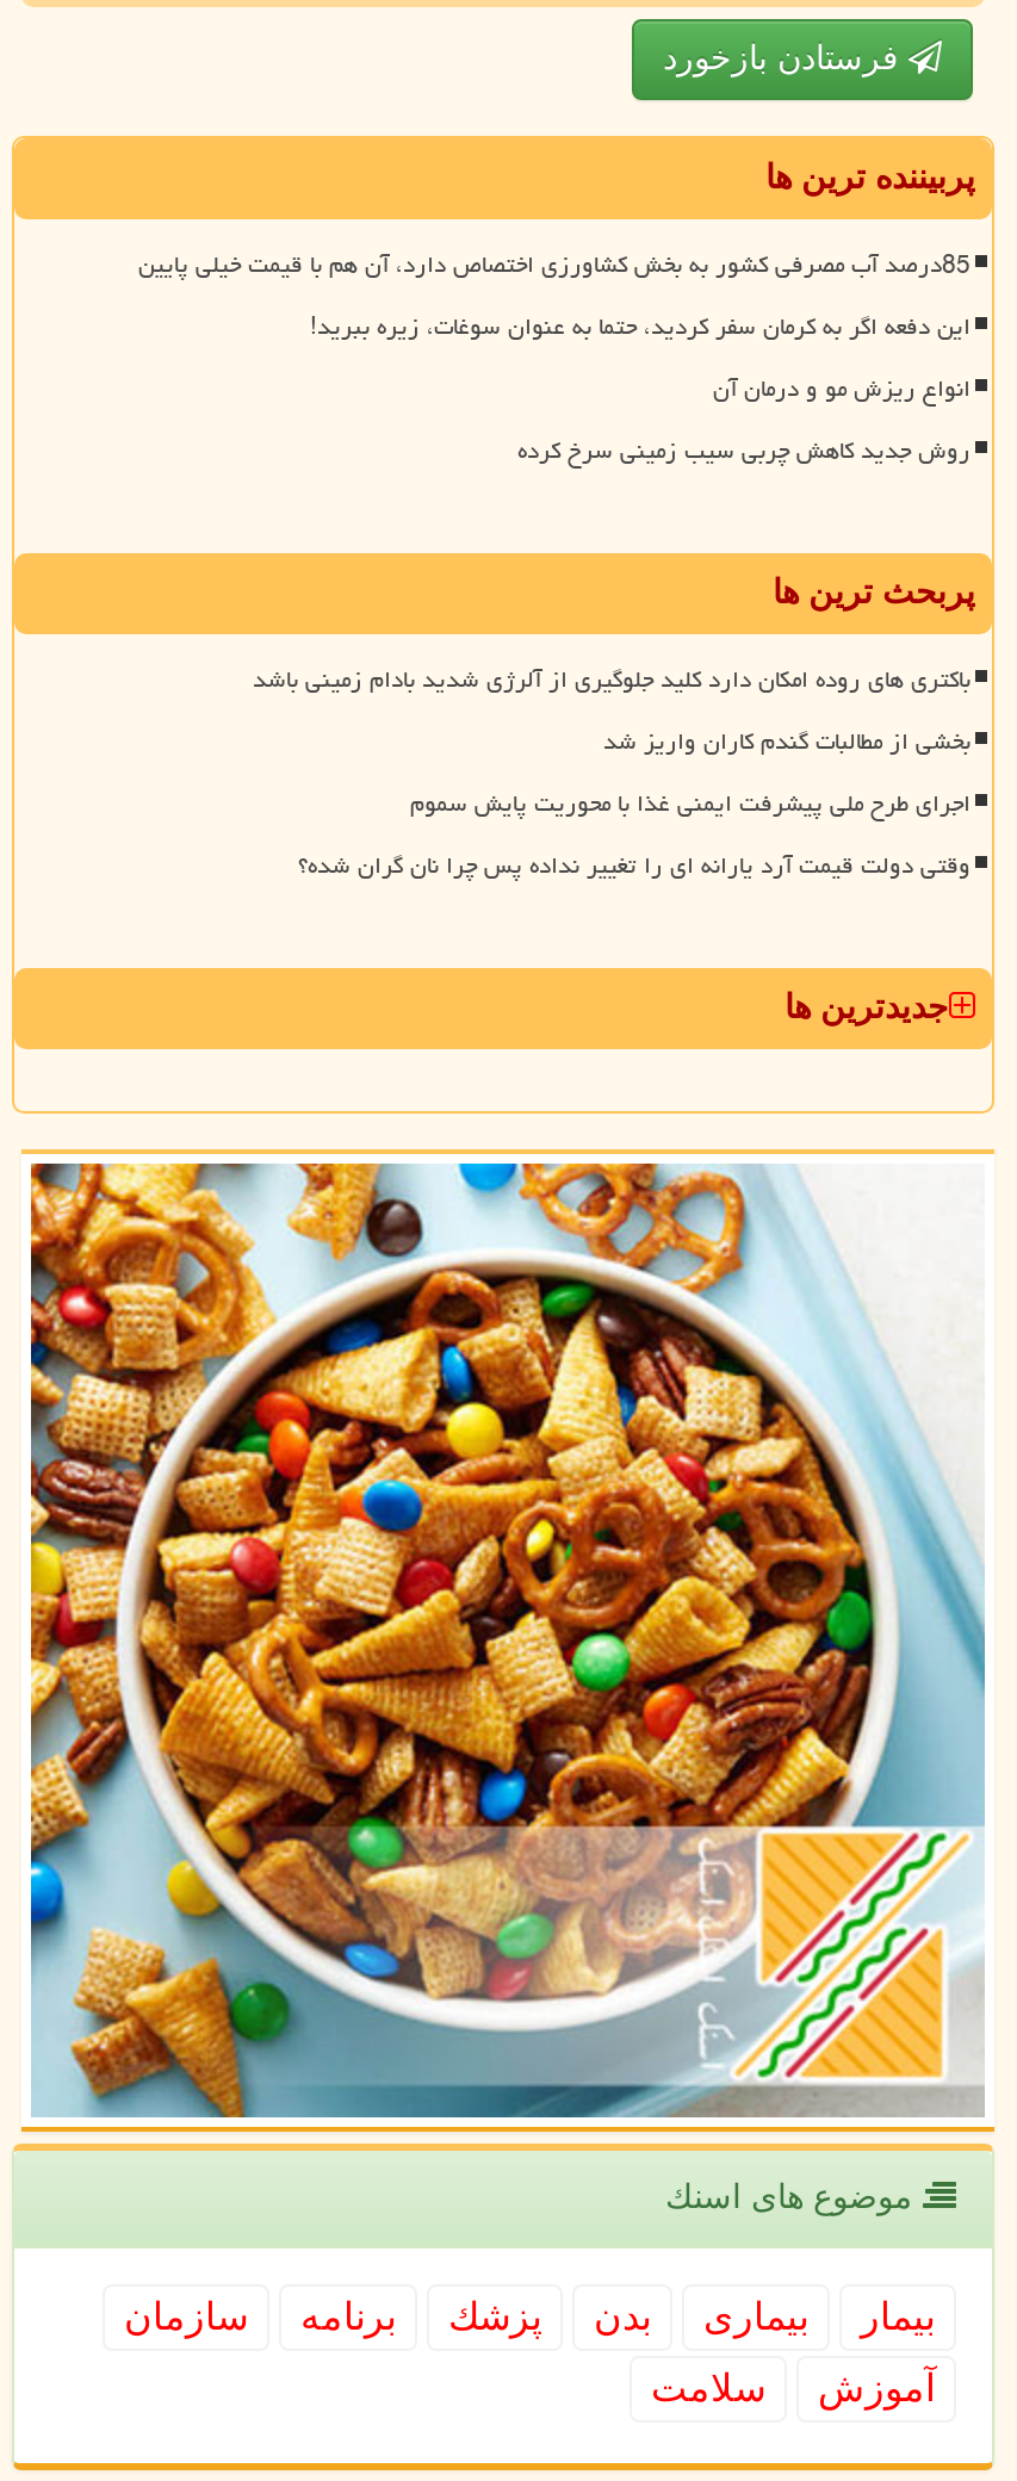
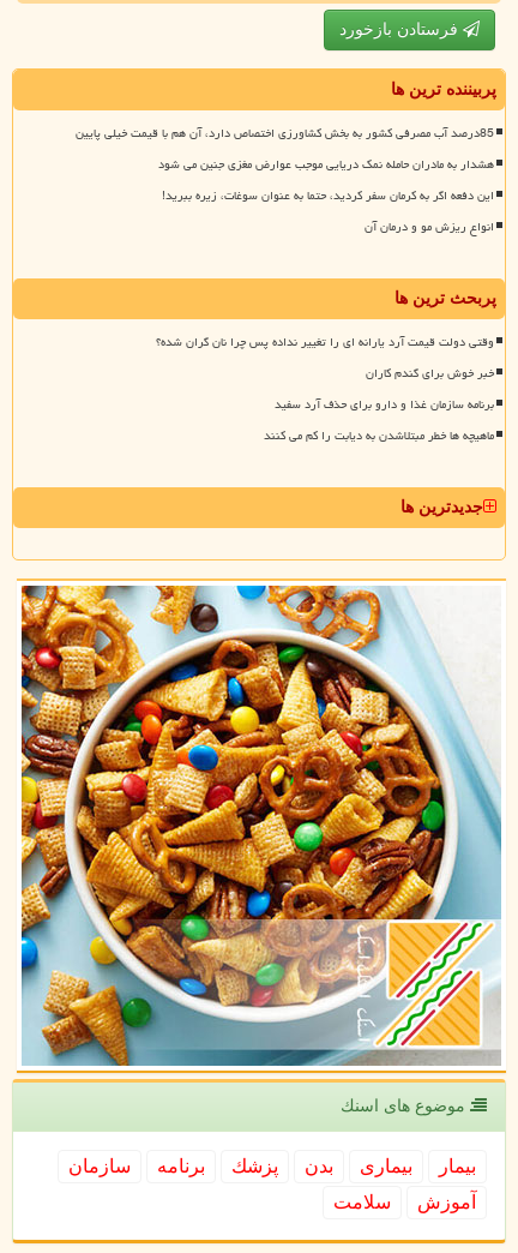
+ هشدار به مادران حامله نمک دریایی موجب عوارض مغزی جنین می شود

moved down: این دفعه اگر به کرمان سفر کردید، حتما به عنوان سوغات، زیره ببرید! | انواع ریزش مو و درمان آن

- روش جدید کاهش چربی سیب زمینی سرخ کرده

- باکتری های روده امکان دارد کلید جلوگیری از آلرژی شدید بادام زمینی باشد
- بخشی از مطالبات گندم کاران واریز شد
- اجرای طرح ملی پیشرفت ایمنی غذا با محوریت پایش سموم

moved up: وقتی دولت قیمت آرد یارانه ای را تغییر نداده پس چرا نان گران شده؟

+ خبر خوش برای گندم کاران
+ برنامه سازمان غذا و دارو برای حذف آرد سفید
+ ماهیچه ها خطر مبتلاشدن به دیابت را کم می کنند
